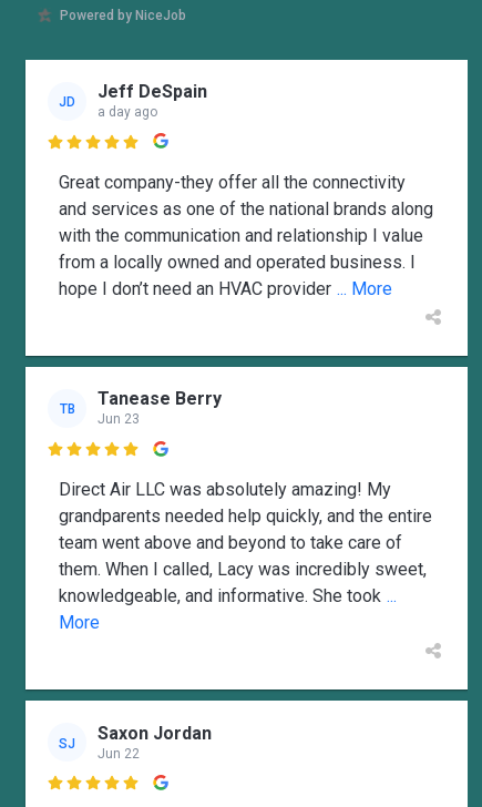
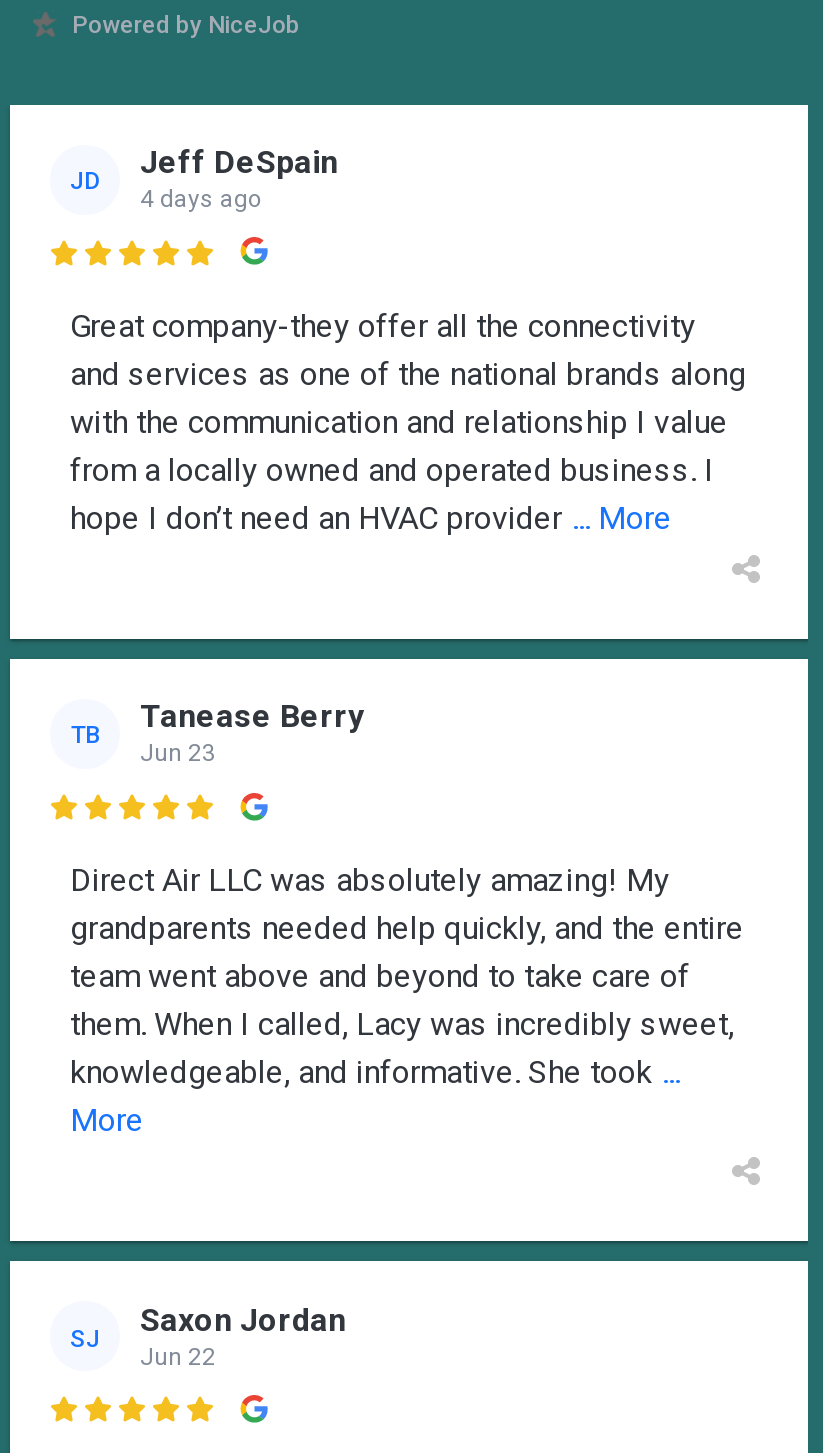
- a day ago
+ 4 days ago
